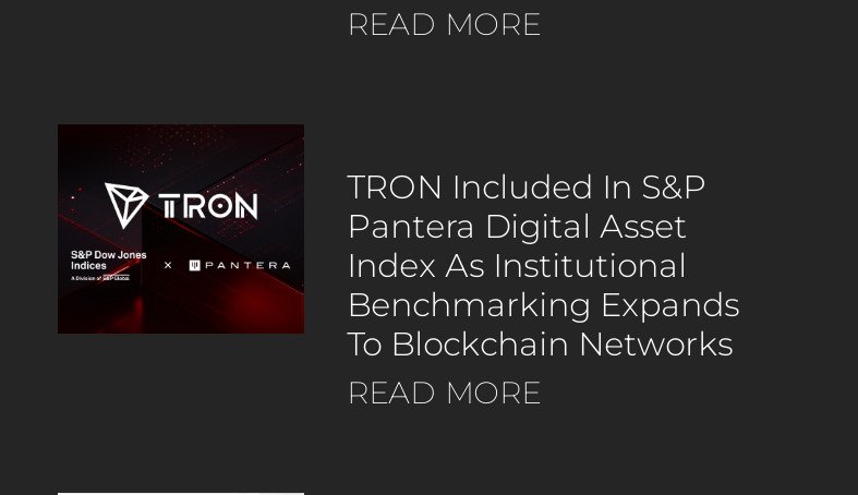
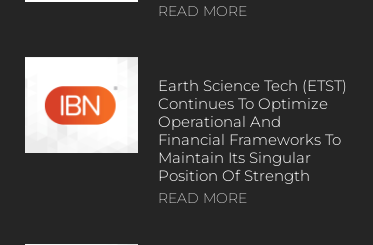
- [image]
- TRON Included In S&P
- Pantera Digital Asset
- Index As Institutional
- Benchmarking Expands
- To Blockchain Networks
+ [image]
+ Earth Science Tech (ETST)
+ Continues To Optimize
+ Operational And
+ Financial Frameworks To
+ Maintain Its Singular
+ Position Of Strength
